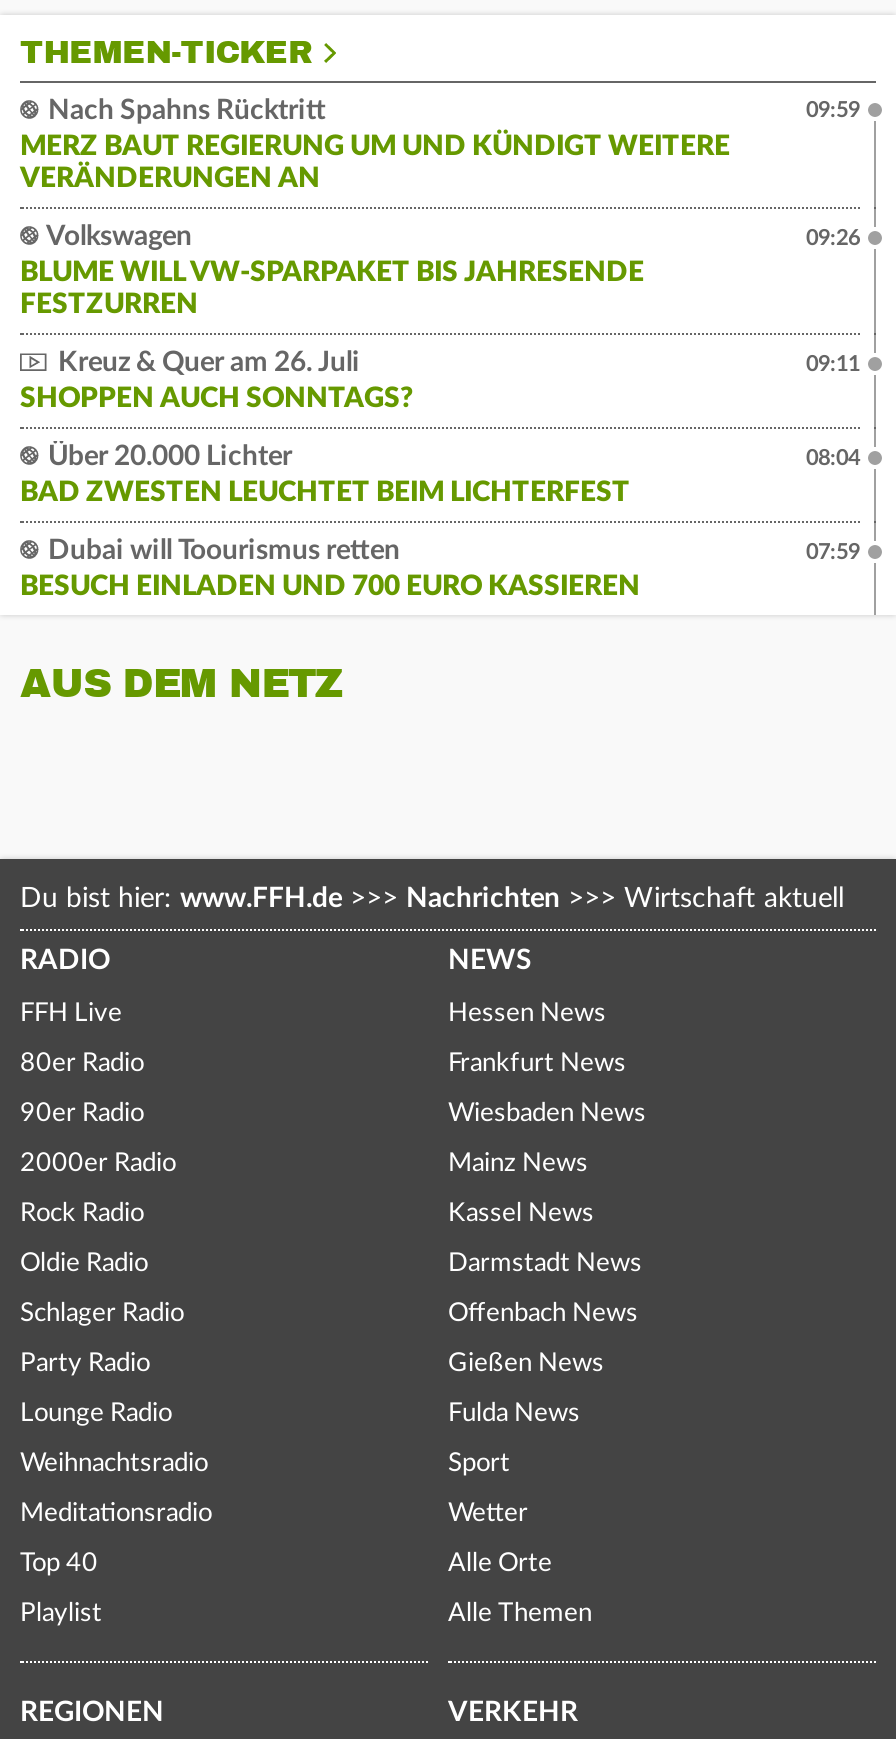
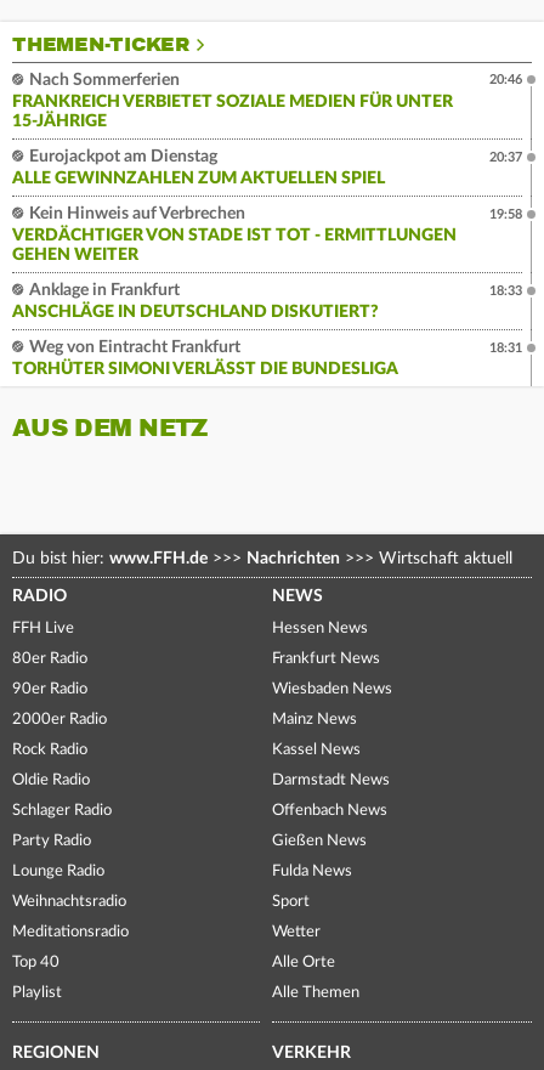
- Nach Spahns Rücktritt
- MERZ BAUT REGIERUNG UM UND KÜNDIGT WEITERE
- VERÄNDERUNGEN AN
+ Nach Sommerferien
+ FRANKREICH VERBIETET SOZIALE MEDIEN FÜR UNTER
+ 15-JÄHRIGE

- 09:59
+ 20:46

- Volkswagen
- BLUME WILL VW-SPARPAKET BIS JAHRESENDE
- FESTZURREN
+ Eurojackpot am Dienstag
+ ALLE GEWINNZAHLEN ZUM AKTUELLEN SPIEL

- 09:26
+ 20:37

- Kreuz & Quer am 26. Juli
- SHOPPEN AUCH SONNTAGS?
+ Kein Hinweis auf Verbrechen
+ VERDÄCHTIGER VON STADE IST TOT - ERMITTLUNGEN
+ GEHEN WEITER

- 09:11
+ 19:58

- Über 20.000 Lichter
- BAD ZWESTEN LEUCHTET BEIM LICHTERFEST
+ Anklage in Frankfurt
+ ANSCHLÄGE IN DEUTSCHLAND DISKUTIERT?

- 08:04
+ 18:33

- Dubai will Toourismus retten
- BESUCH EINLADEN UND 700 EURO KASSIEREN
+ Weg von Eintracht Frankfurt
+ TORHÜTER SIMONI VERLÄSST DIE BUNDESLIGA

- 07:59
+ 18:31
